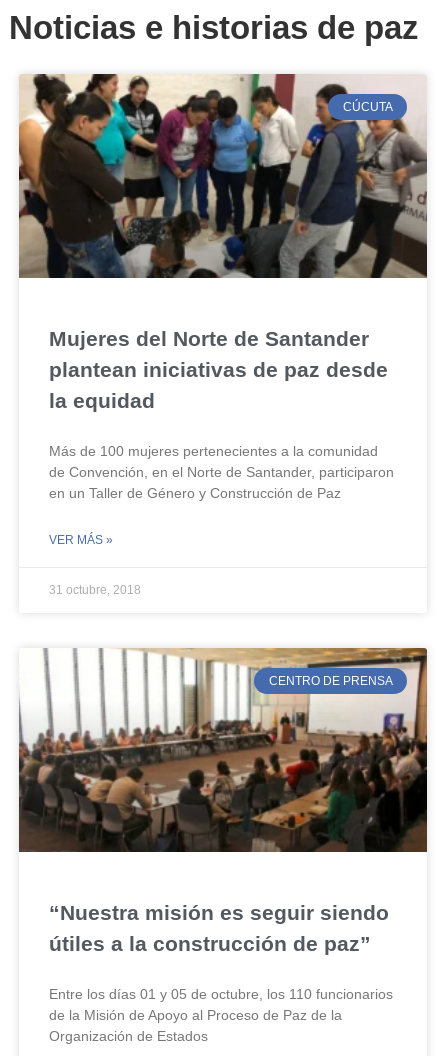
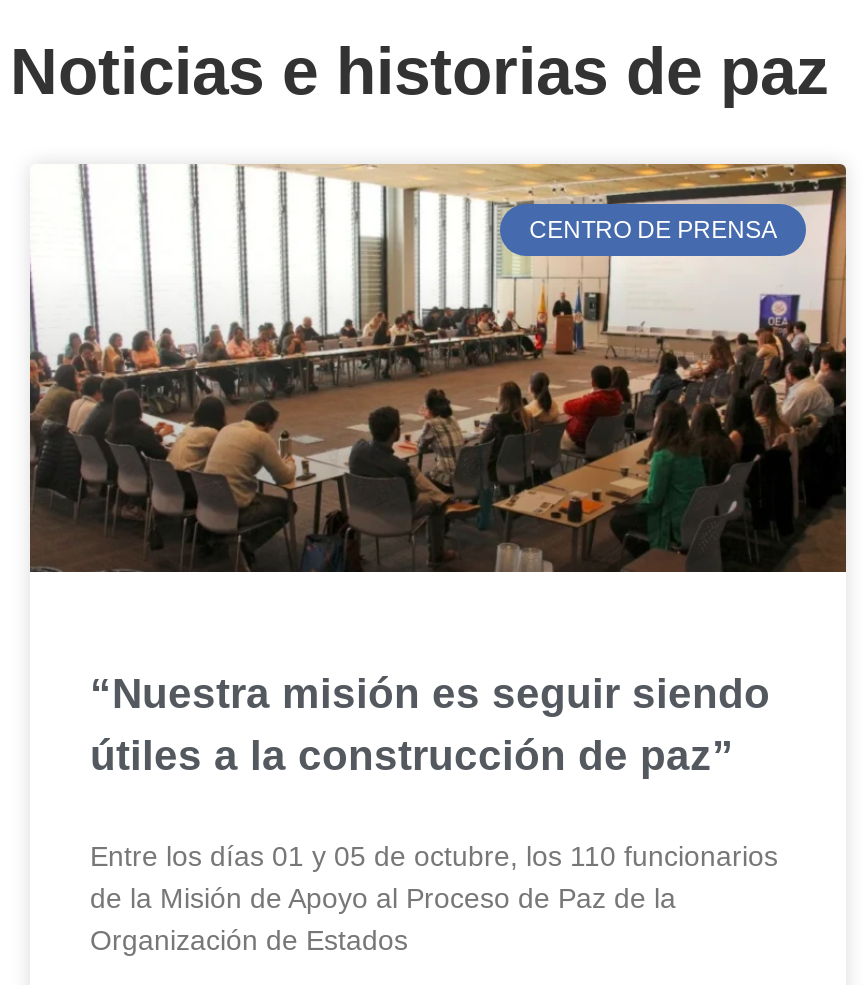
- [image]
- CÚCUTA

- Mujeres del Norte de Santander
- plantean iniciativas de paz desde
- la equidad
- Más de 100 mujeres pertenecientes a la comunidad
- de Convención, en el Norte de Santander, participaron
- en un Taller de Género y Construcción de Paz
- VER MÁS »

- 31 octubre, 2018
